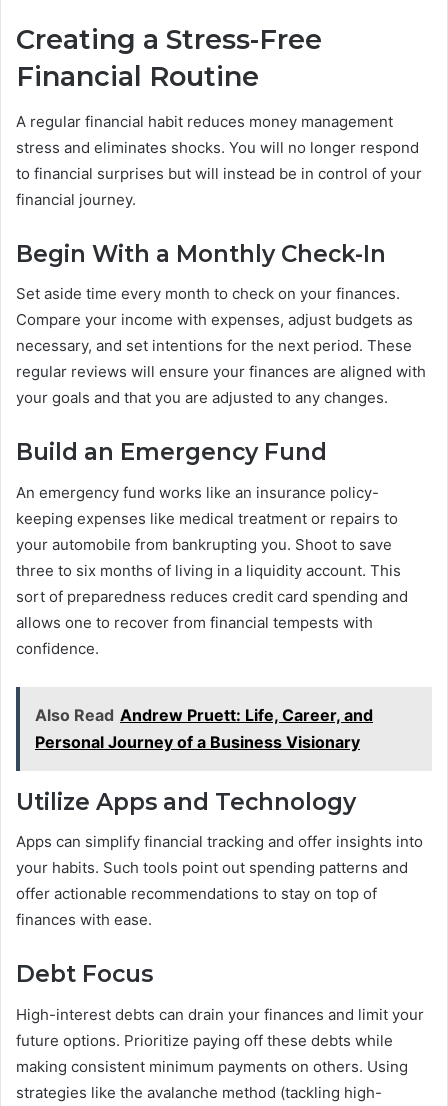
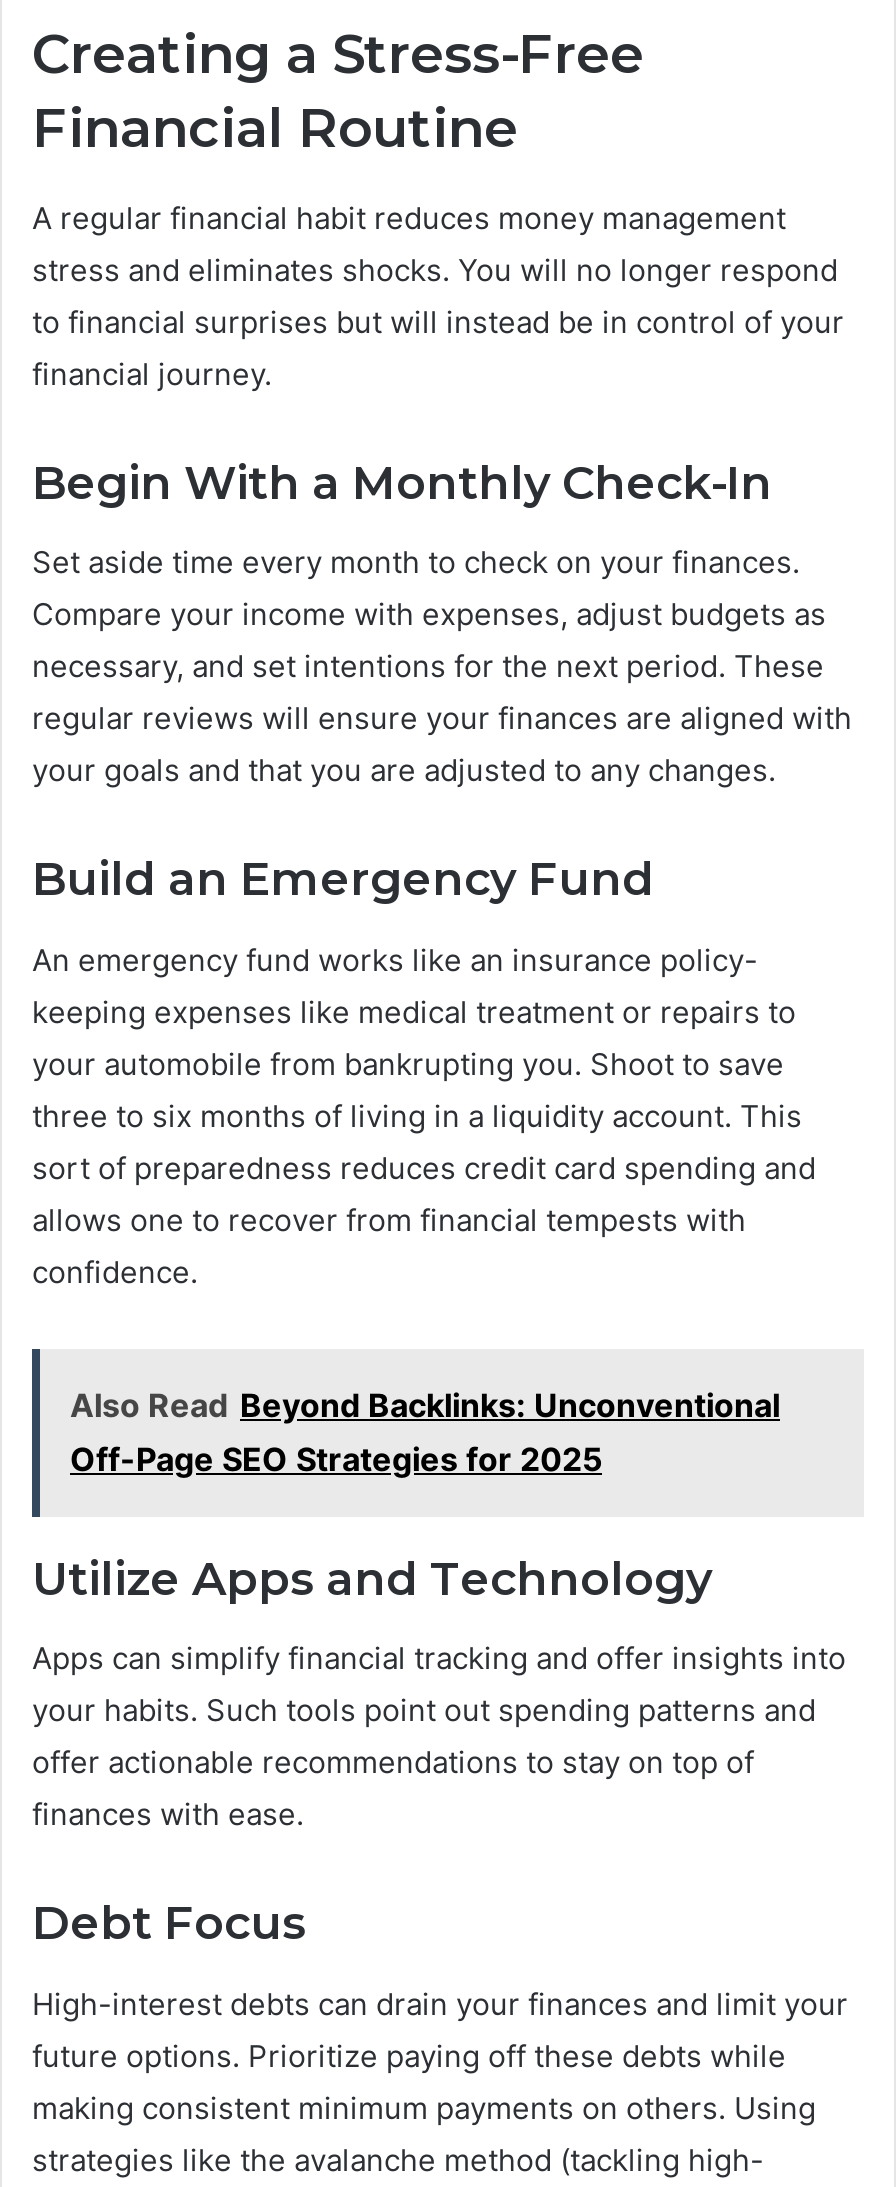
- Also Read Andrew Pruett: Life, Career, and
- Personal Journey of a Business Visionary
+ Also Read Beyond Backlinks: Unconventional
+ Off-Page SEO Strategies for 2025
